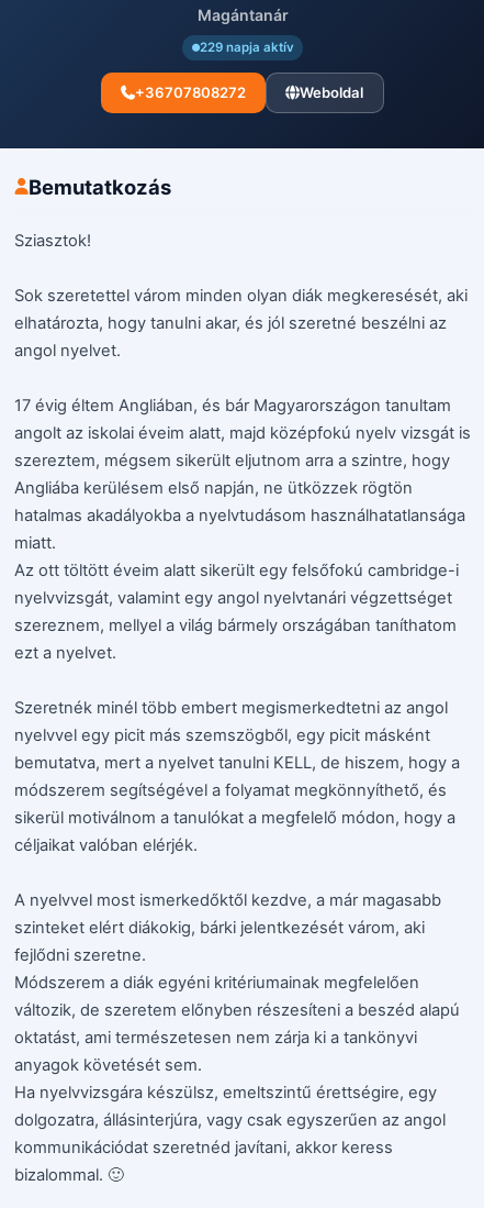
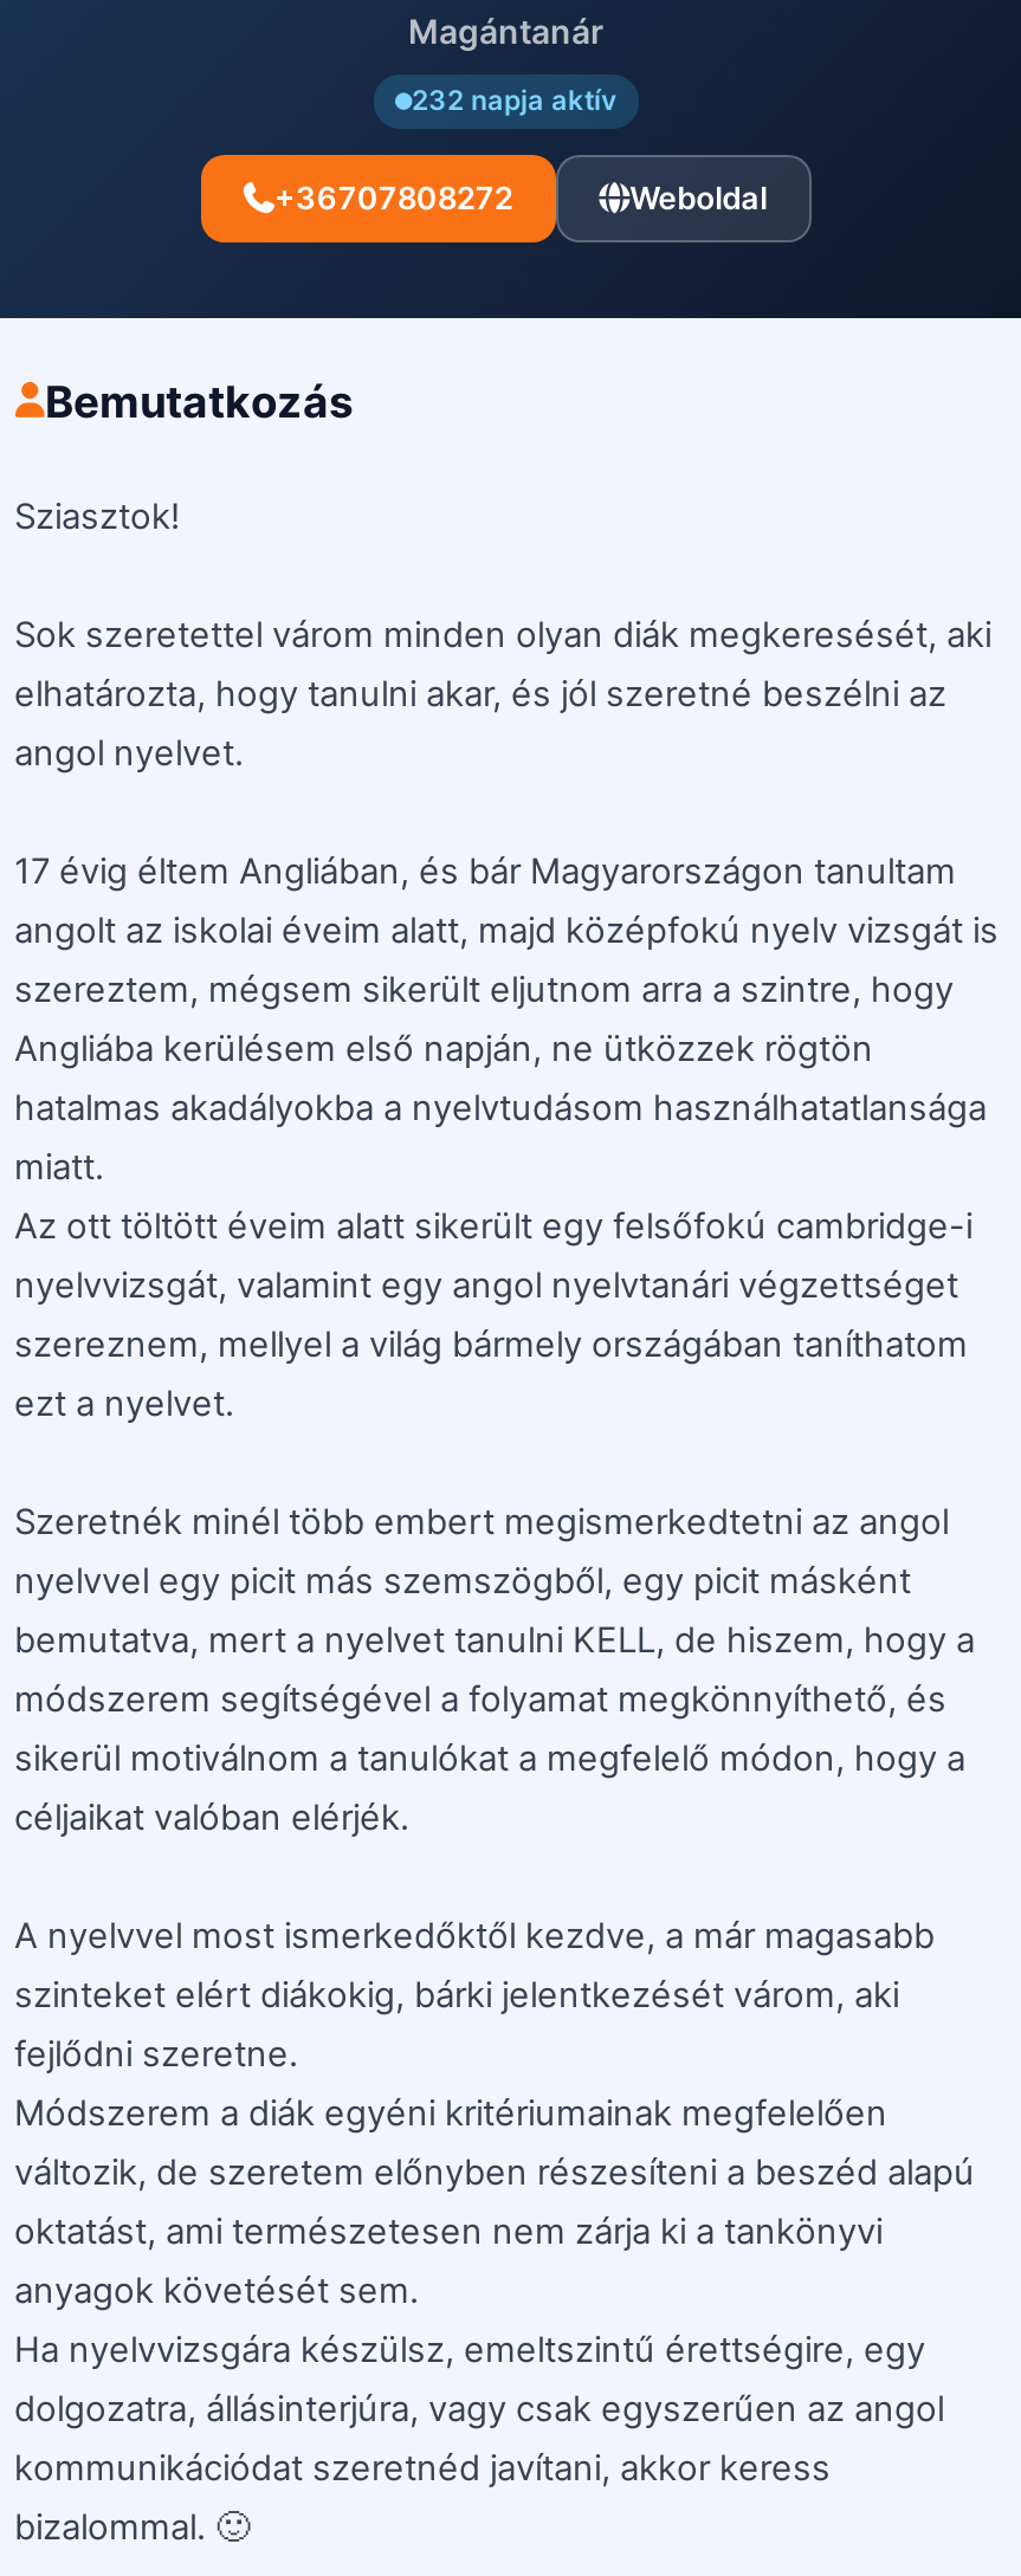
- 229 napja aktív
+ 232 napja aktív
